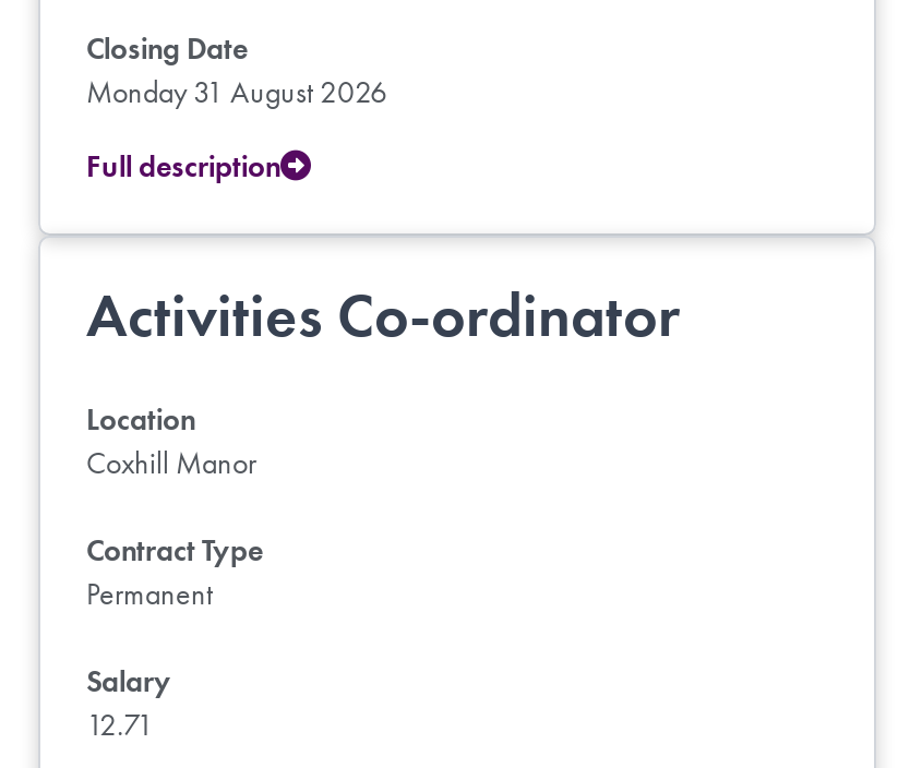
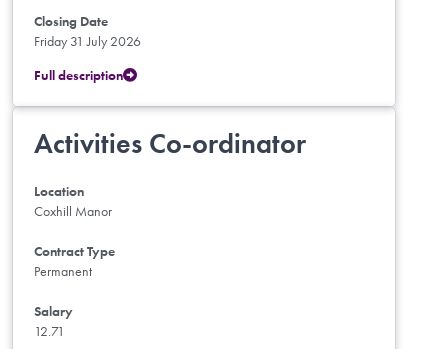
- Monday 31 August 2026
+ Friday 31 July 2026
